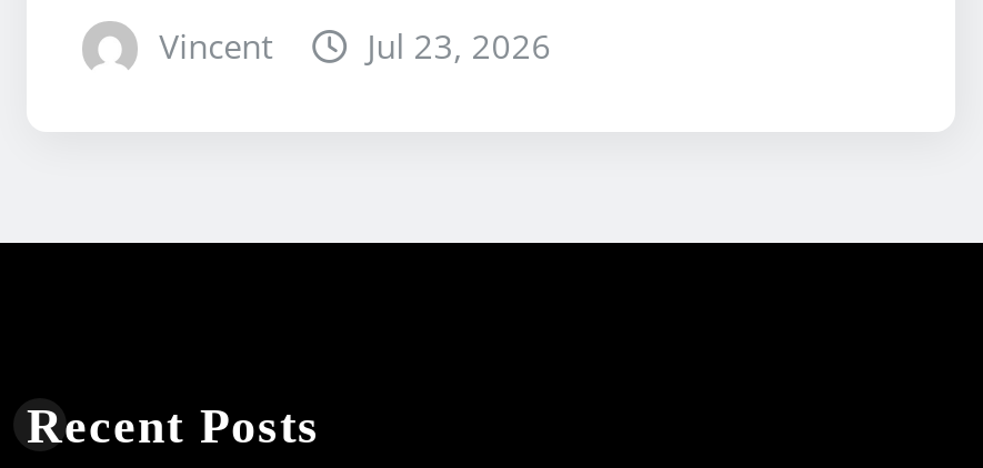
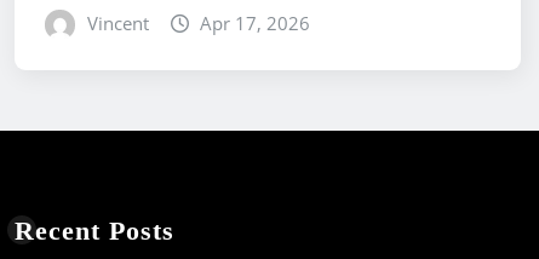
- Jul 23, 2026
+ Apr 17, 2026
